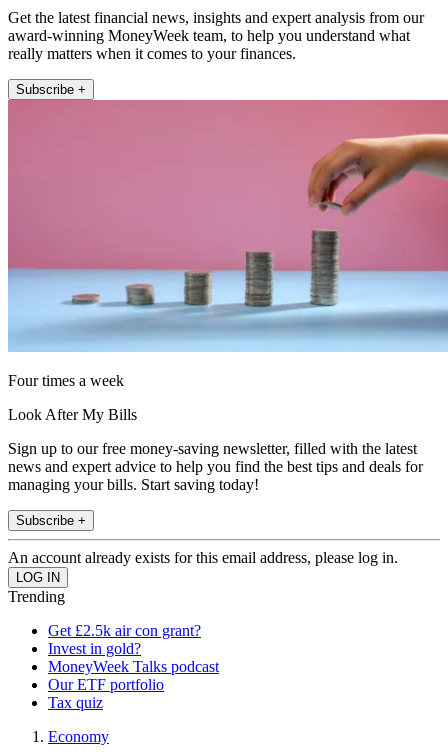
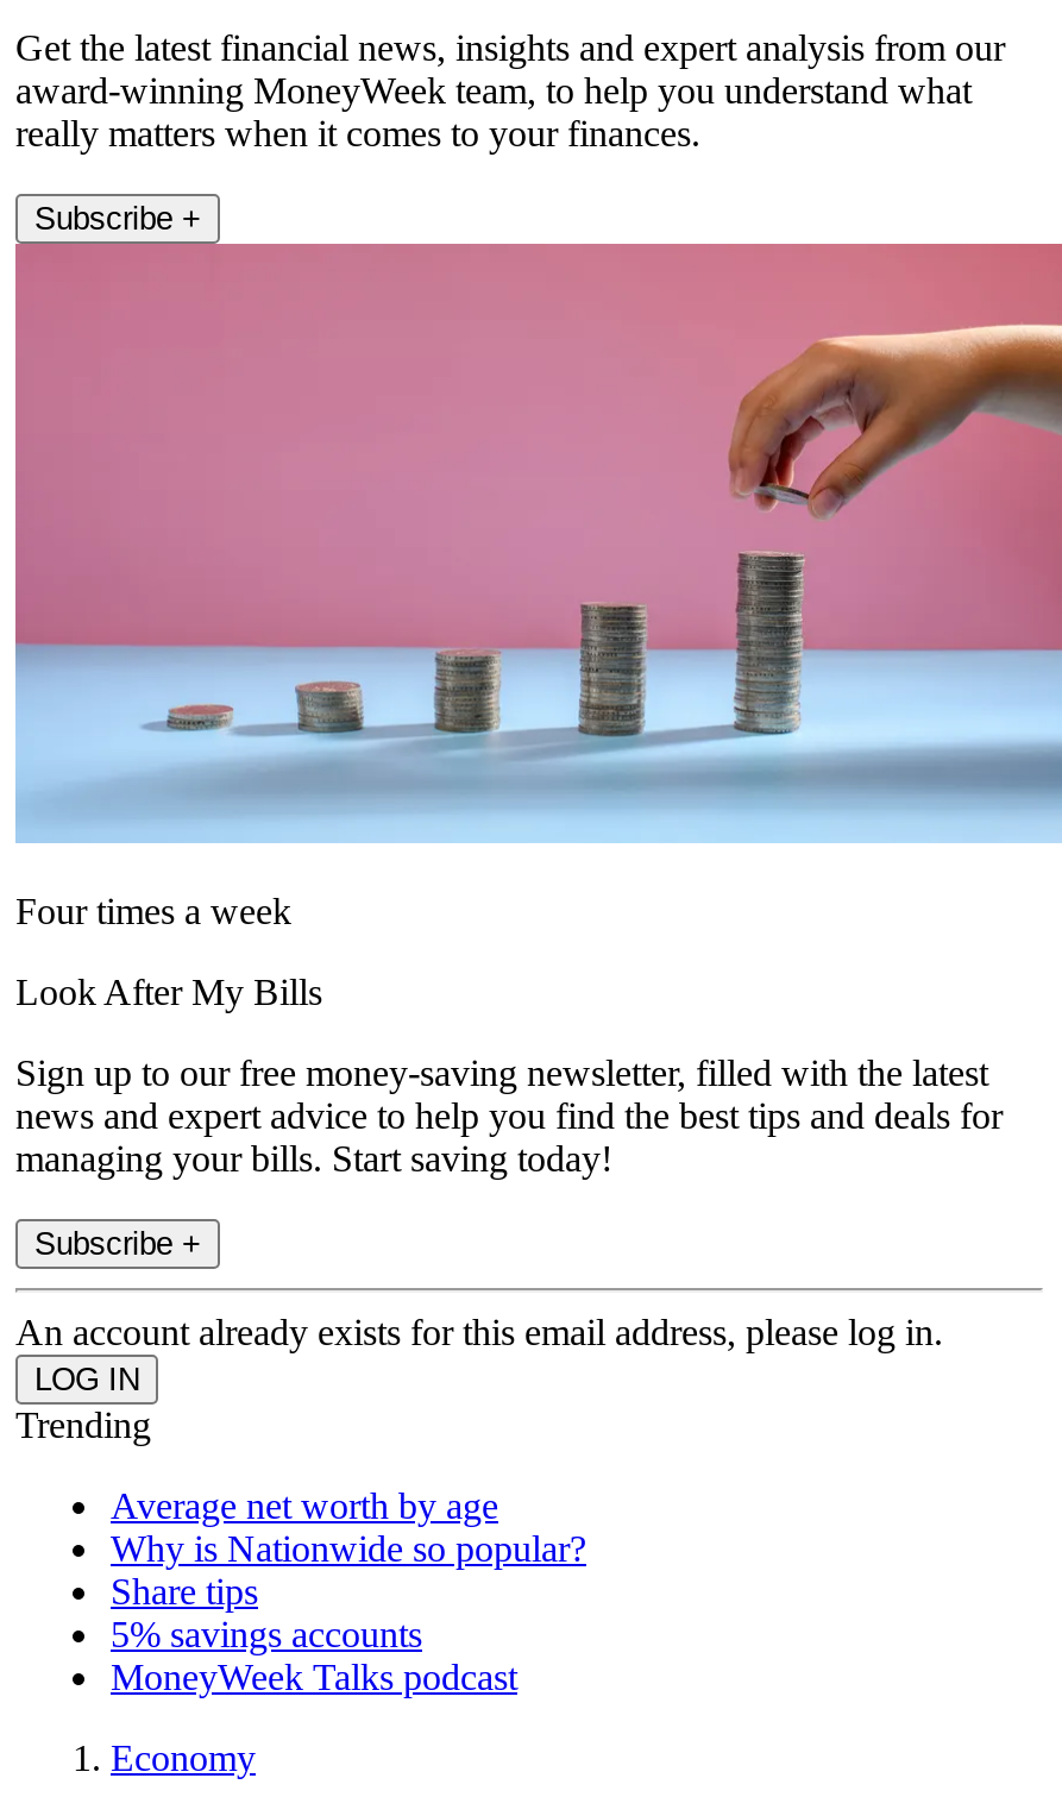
- Get £2.5k air con grant?
- Invest in gold?
+ Average net worth by age
+ Why is Nationwide so popular?
+ Share tips
+ 5% savings accounts

moved down: MoneyWeek Talks podcast

- Our ETF portfolio
- Tax quiz
